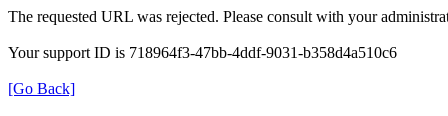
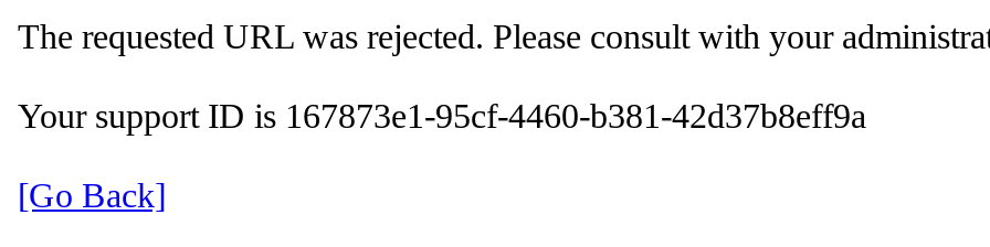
- Your support ID is 718964f3-47bb-4ddf-9031-b358d4a510c6
+ Your support ID is 167873e1-95cf-4460-b381-42d37b8eff9a
